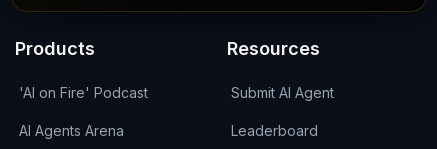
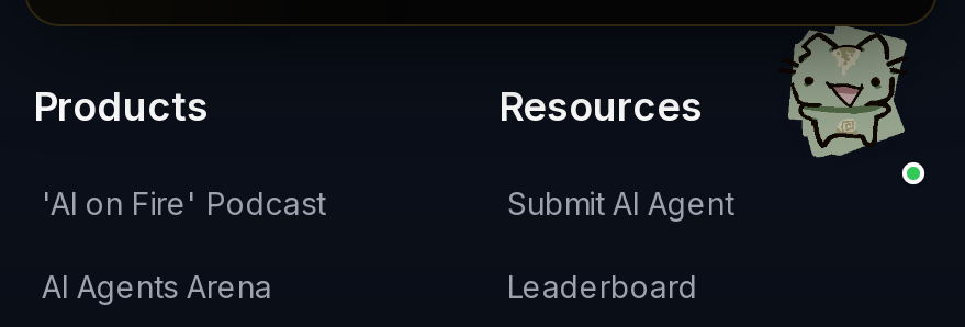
+ [image]
